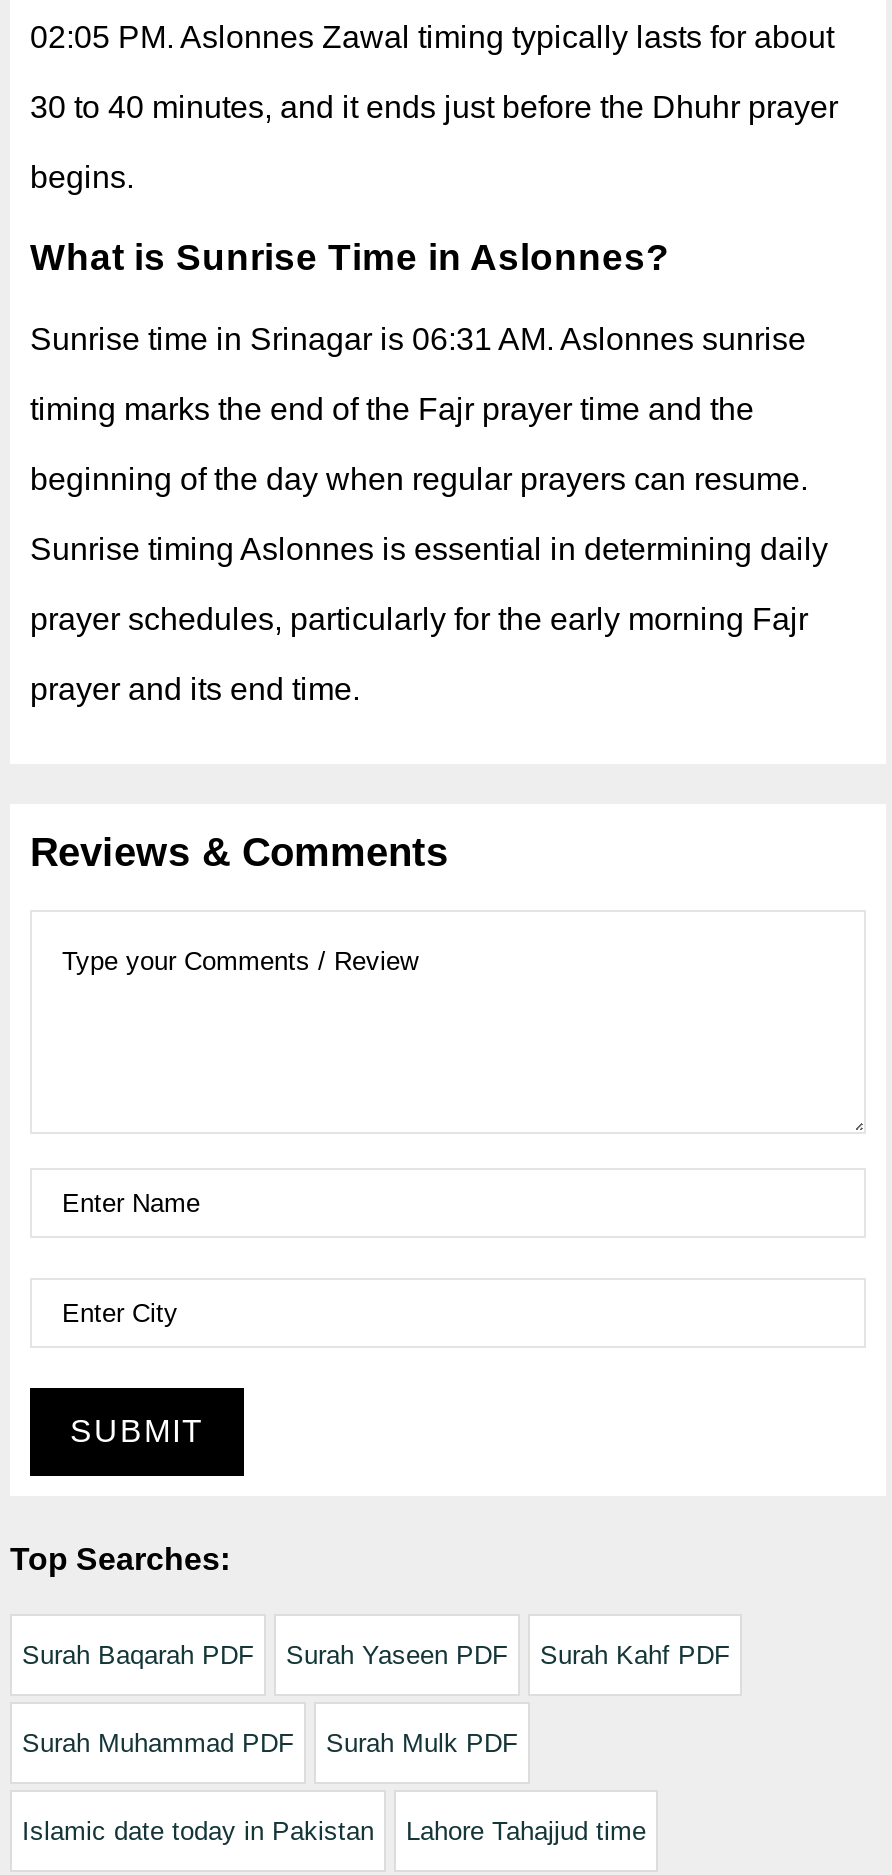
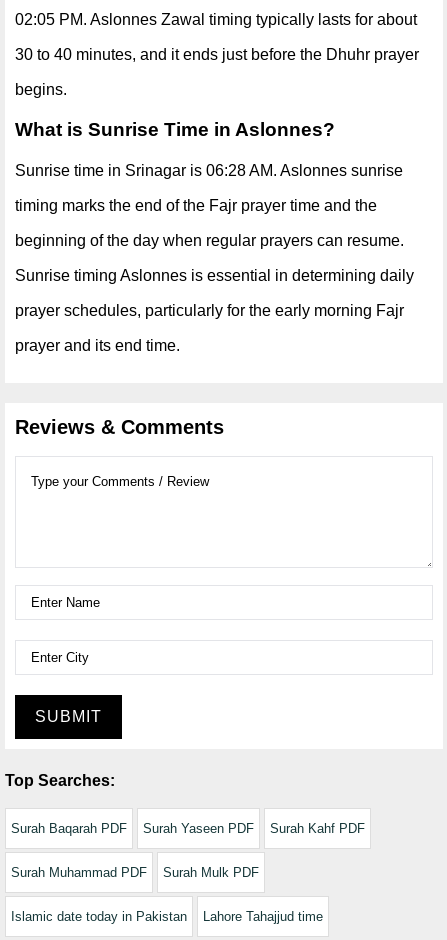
- Sunrise time in Srinagar is 06:31 AM. Aslonnes sunrise
+ Sunrise time in Srinagar is 06:28 AM. Aslonnes sunrise
